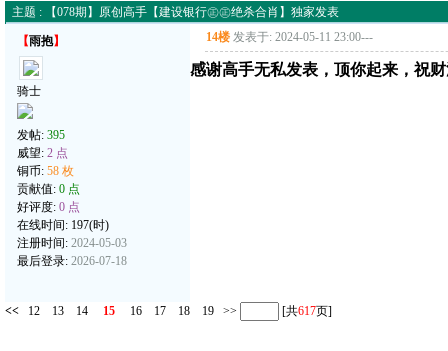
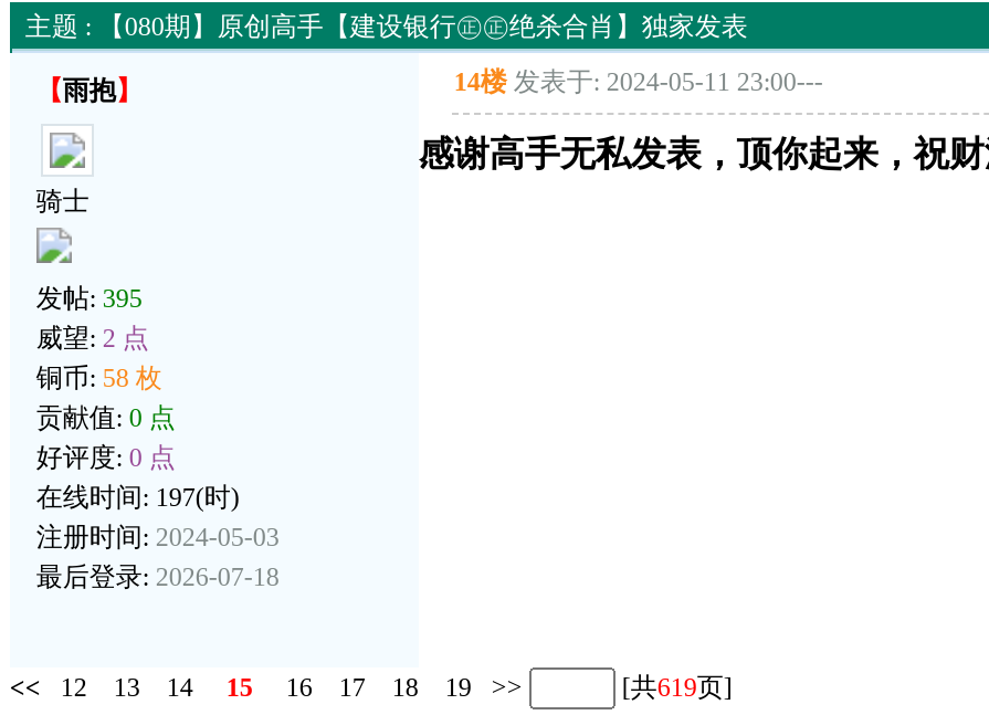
- 主题 : 【078期】原创高手【建设银行㊣㊣绝杀合肖】独家发表
+ 主题 : 【080期】原创高手【建设银行㊣㊣绝杀合肖】独家发表

- [共617页]
+ [共619页]
